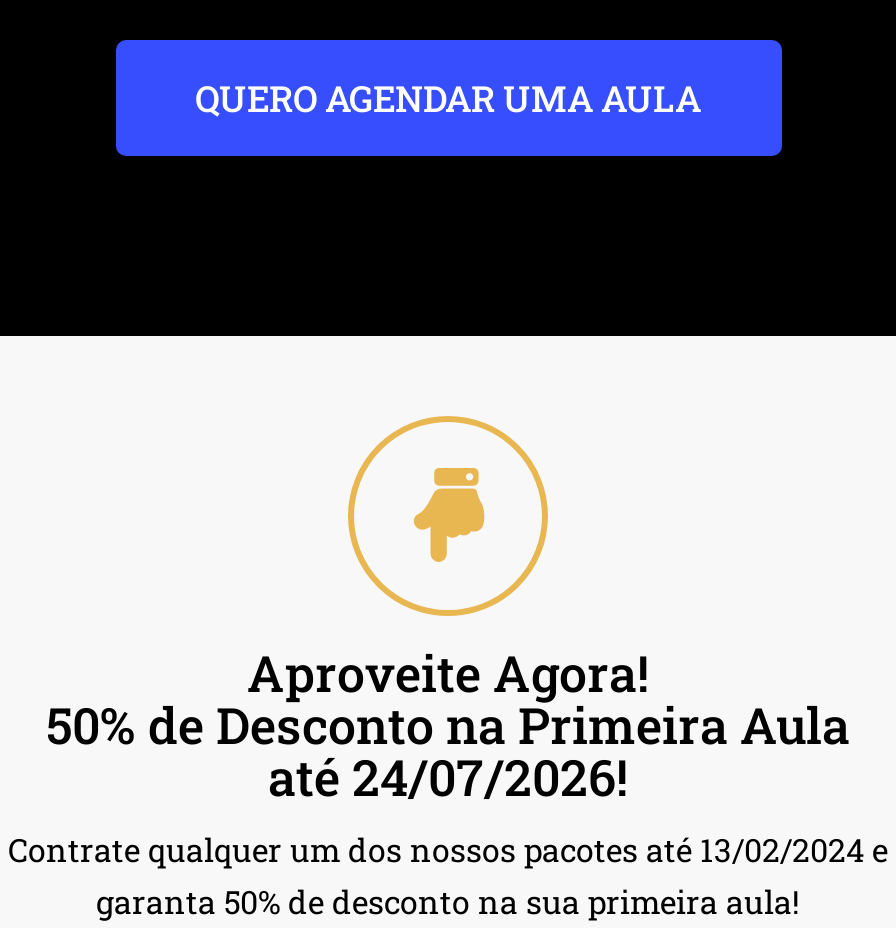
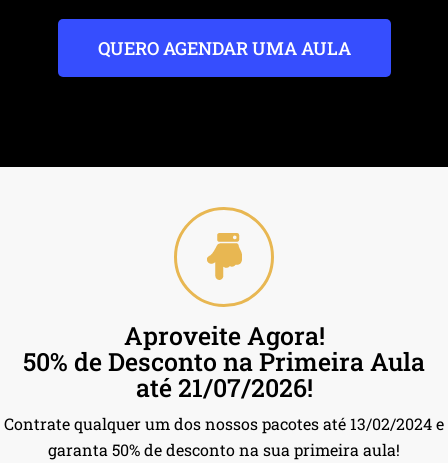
- até 24/07/2026!
+ até 21/07/2026!
